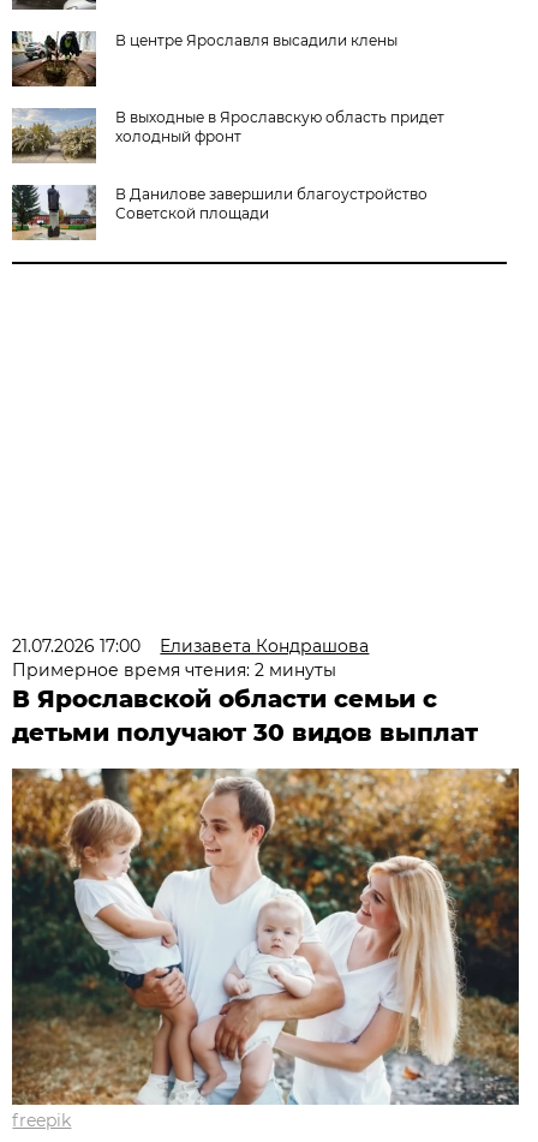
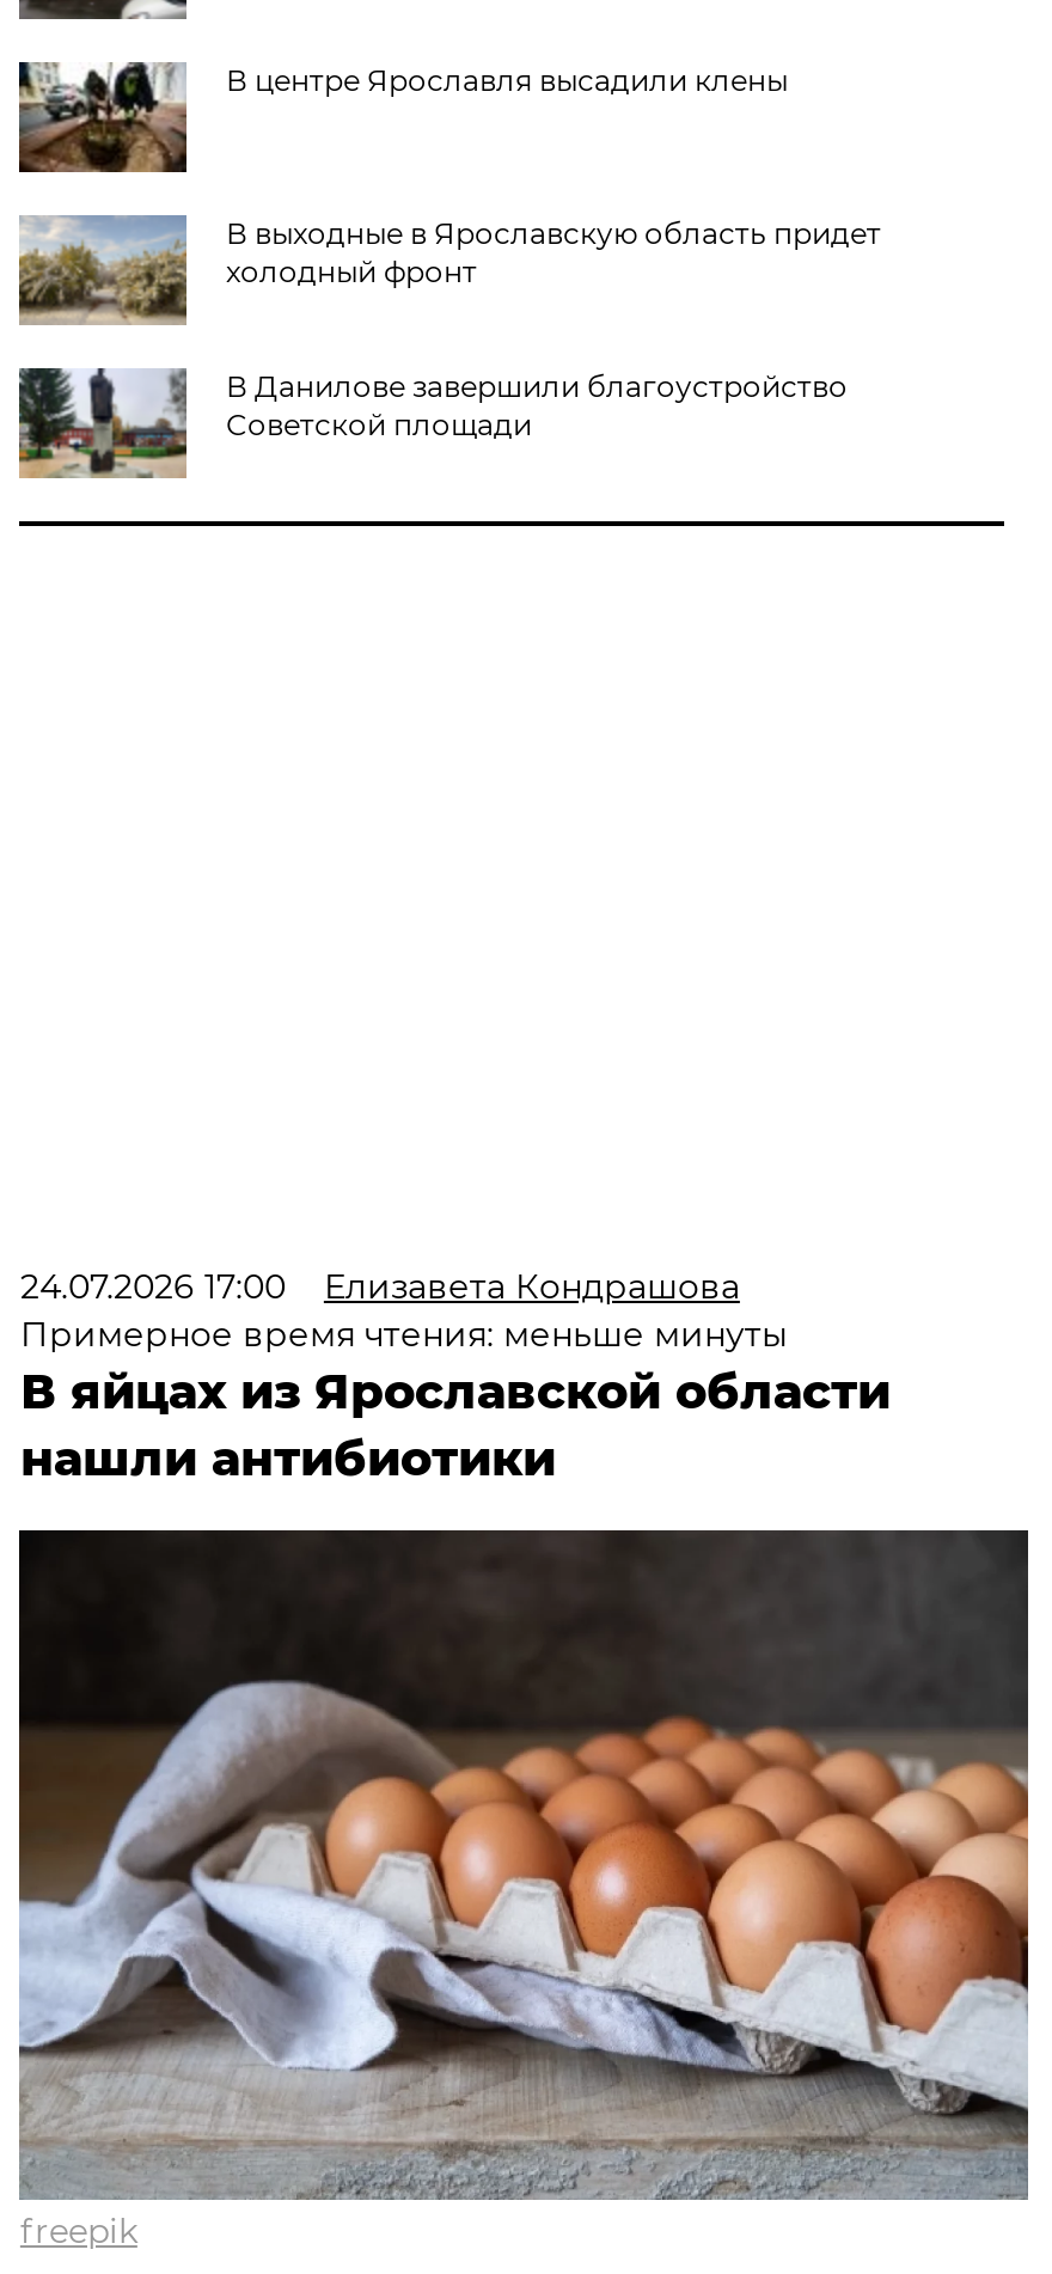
- 21.07.2026 17:00 Елизавета Кондрашова
+ 24.07.2026 17:00 Елизавета Кондрашова

- Примерное время чтения: 2 минуты
- В Ярославской области семьи с
- детьми получают 30 видов выплат
+ Примерное время чтения: меньше минуты
+ В яйцах из Ярославской области
+ нашли антибиотики

- [image]
+ [image]
